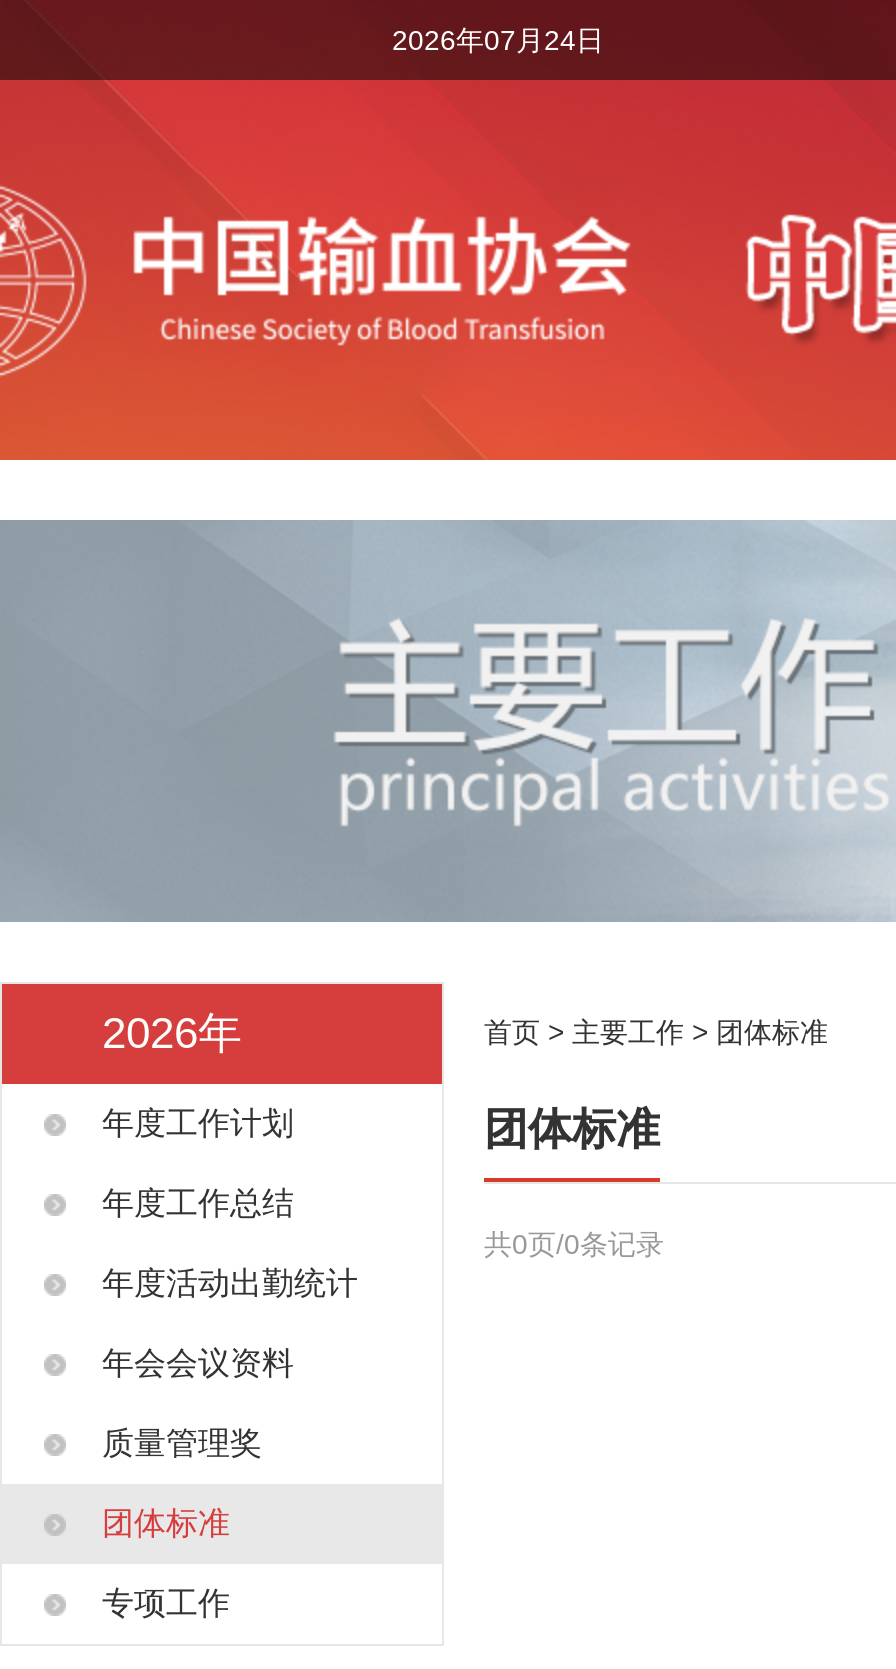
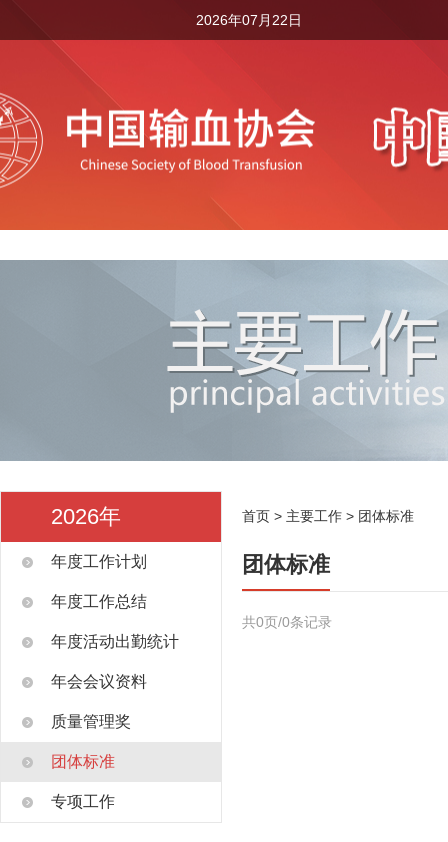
- 2026年07月24日
+ 2026年07月22日
